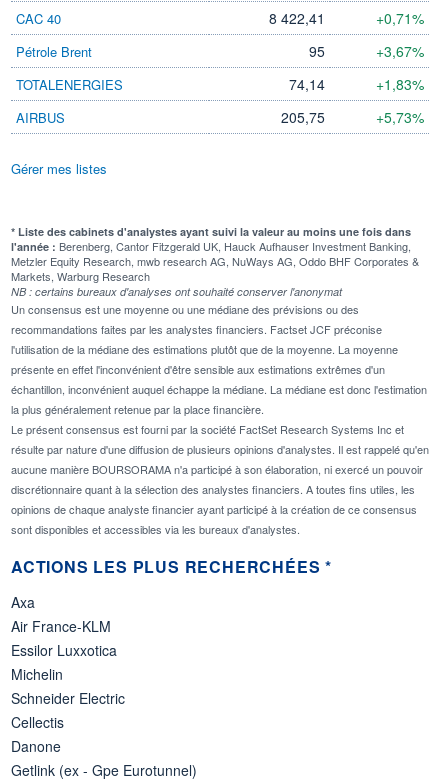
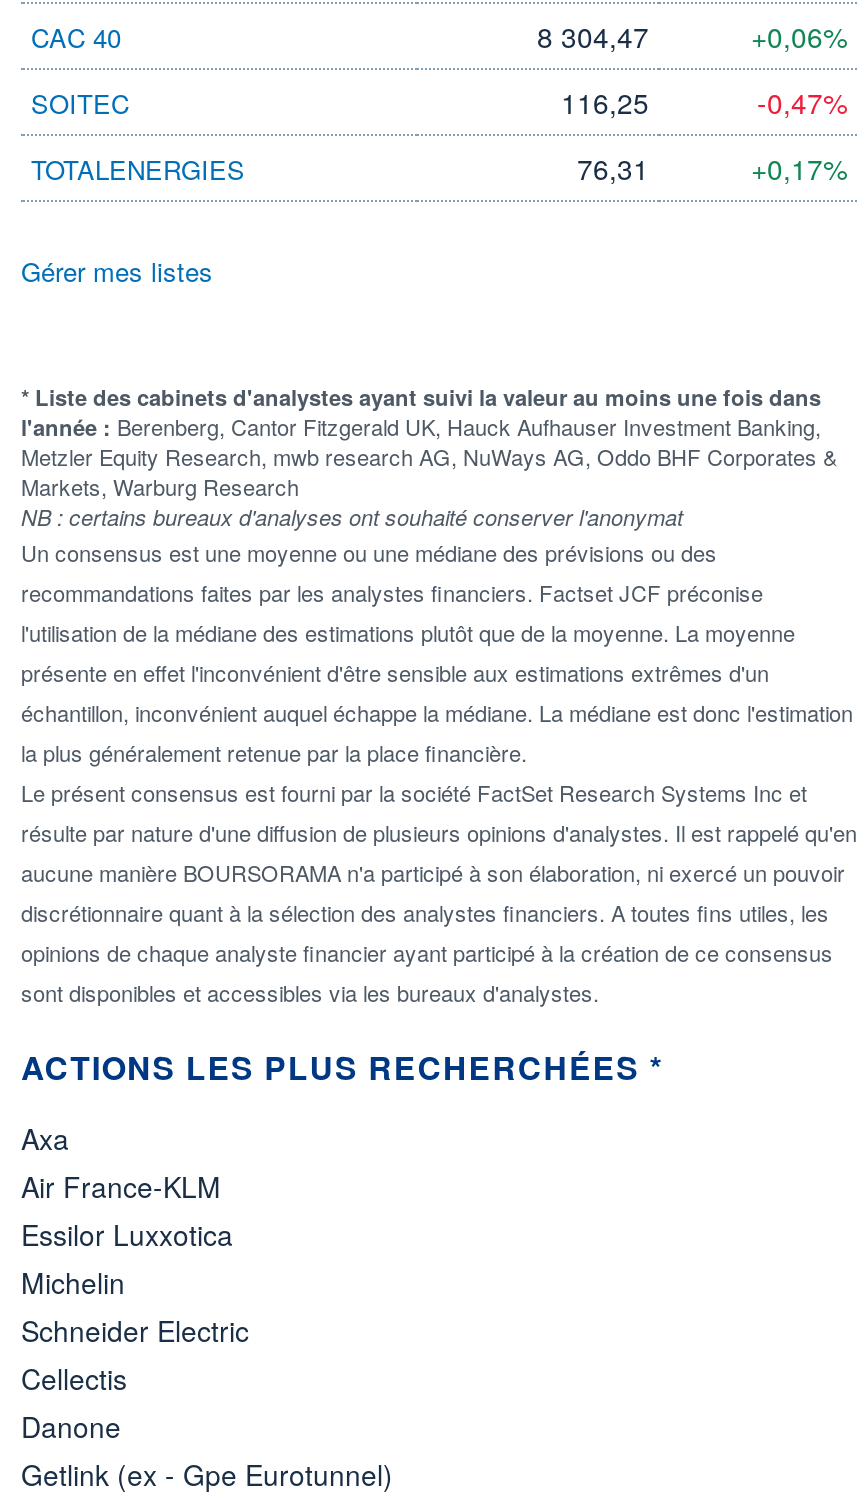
- 8 422,41
- +0,71%
+ 8 304,47
+ +0,06%

- Pétrole Brent
- 95
- +3,67%
+ SOITEC
+ 116,25
+ -0,47%

- 74,14
- +1,83%
- AIRBUS
- 205,75
- +5,73%
+ 76,31
+ +0,17%
